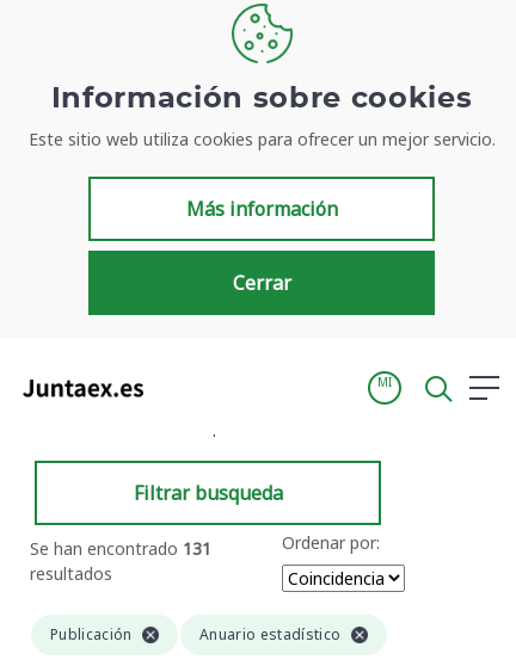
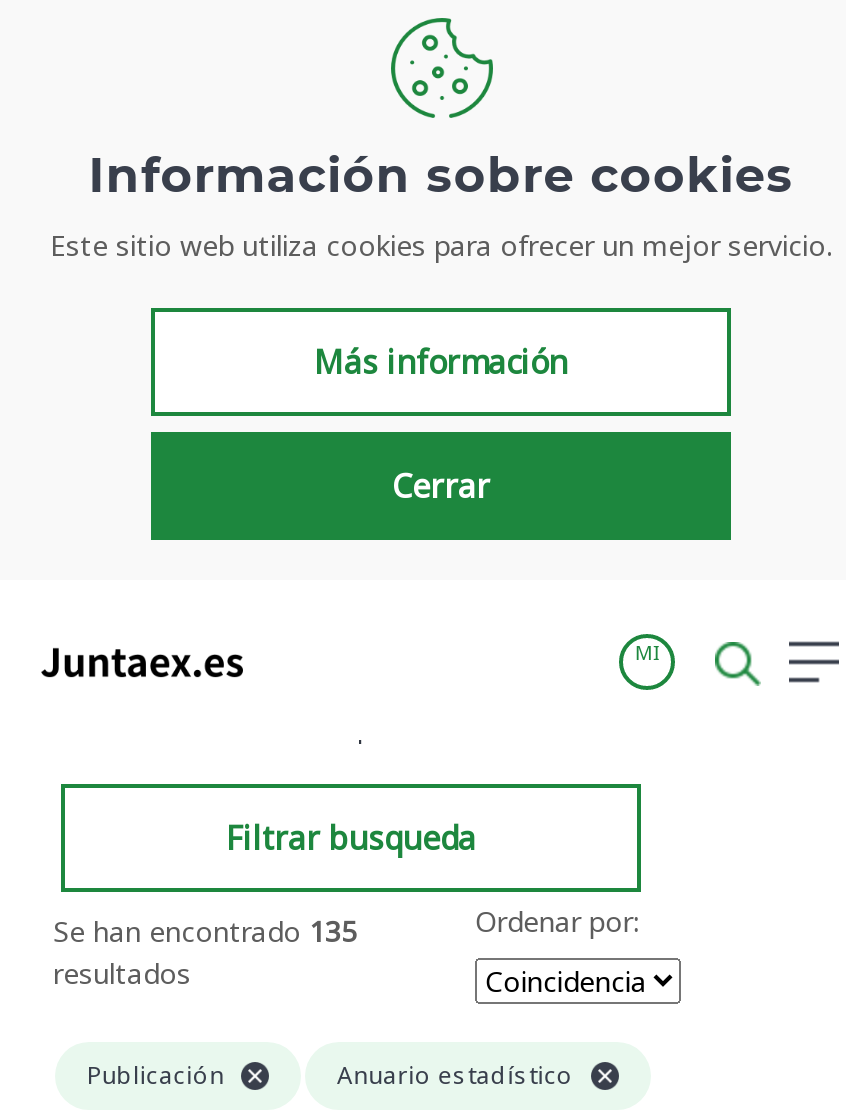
- Se han encontrado 131
+ Se han encontrado 135
